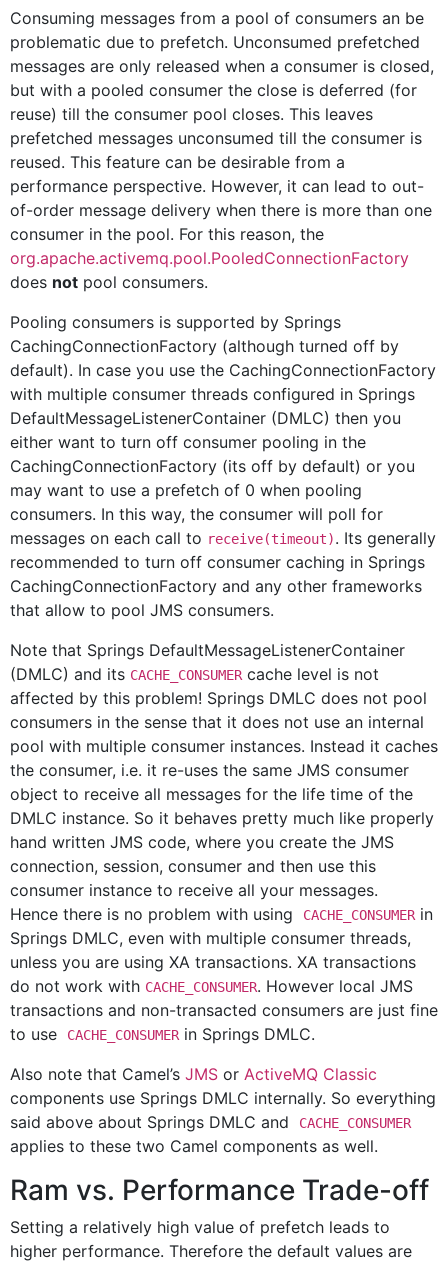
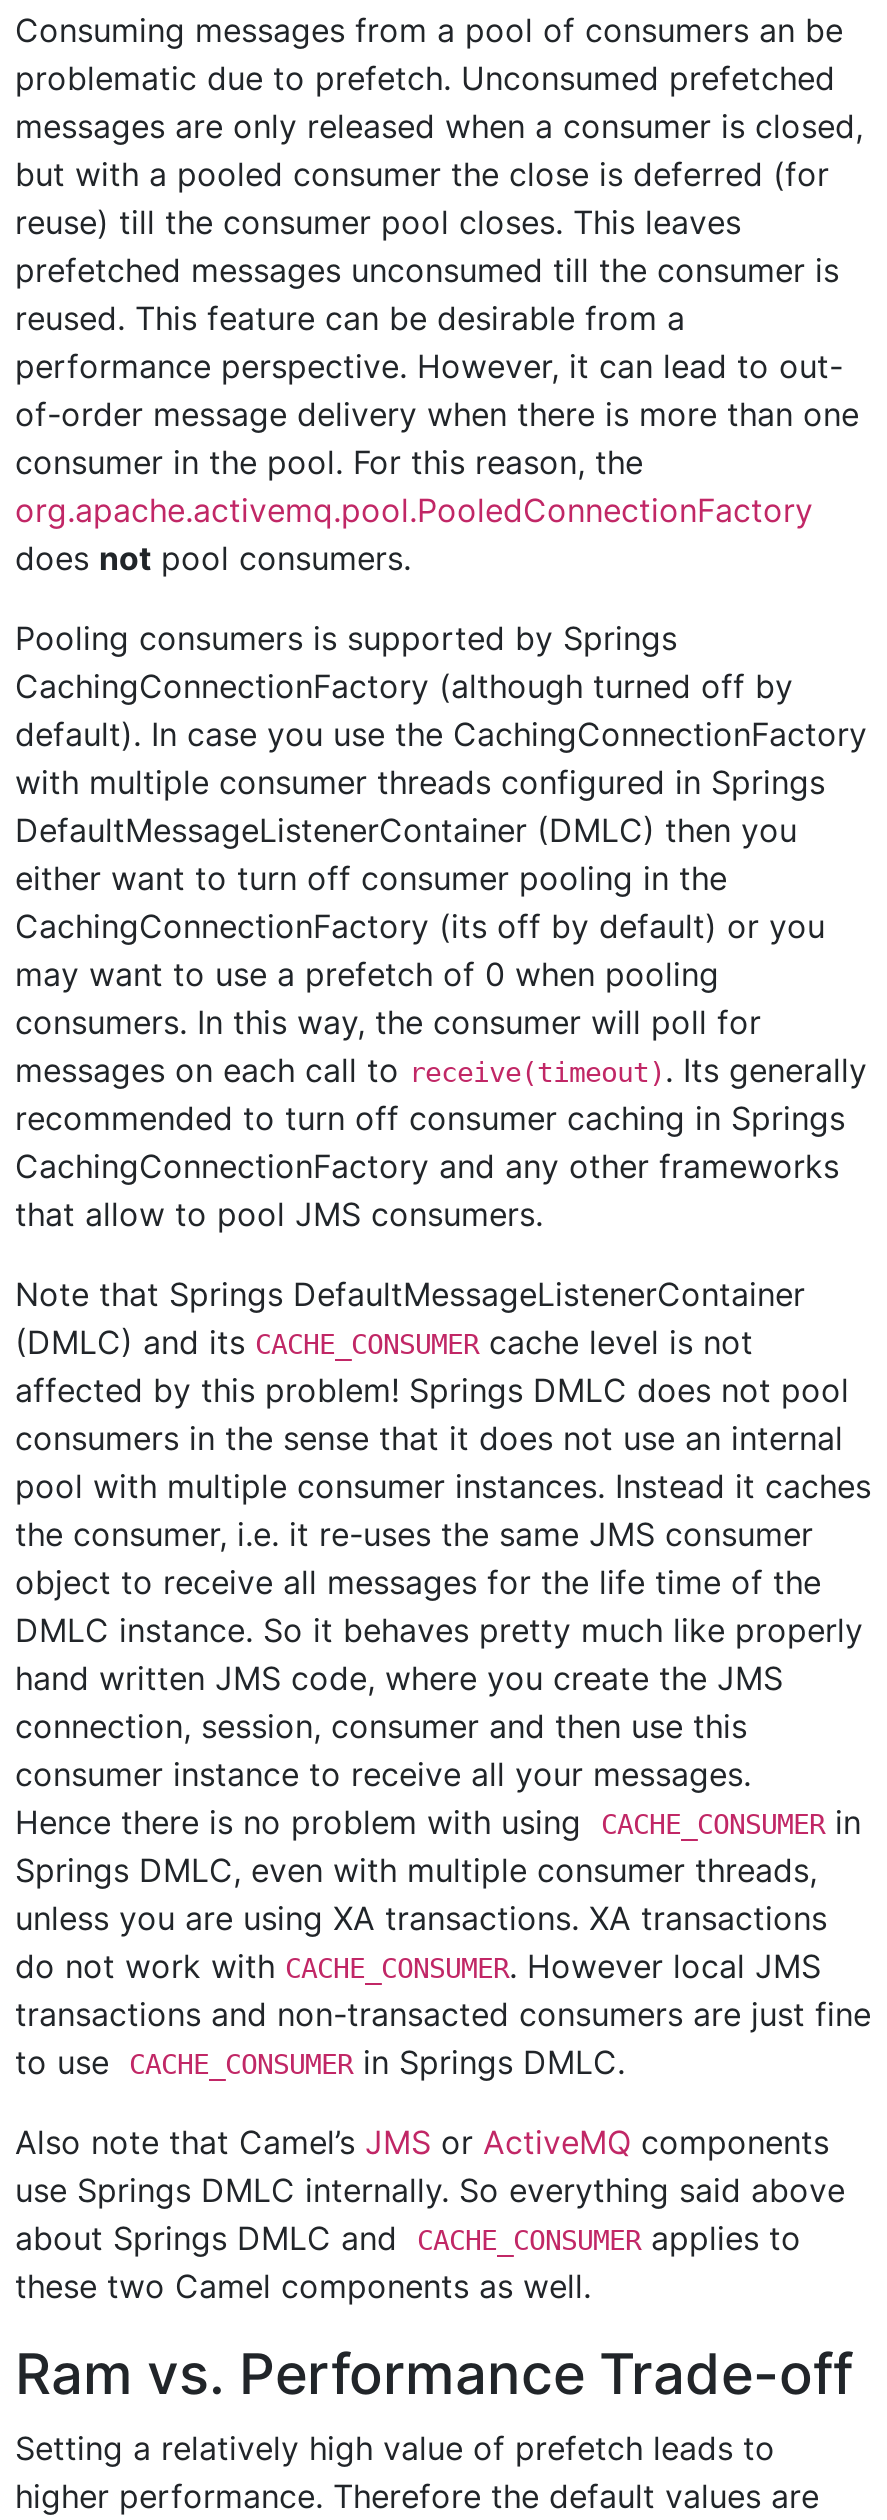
- Also note that Camel’s JMS or ActiveMQ Classic
- components use Springs DMLC internally. So everything
- said above about Springs DMLC and CACHE_CONSUMER
- applies to these two Camel components as well.
+ Also note that Camel’s JMS or ActiveMQ components
+ use Springs DMLC internally. So everything said above
+ about Springs DMLC and CACHE_CONSUMER applies to
+ these two Camel components as well.
